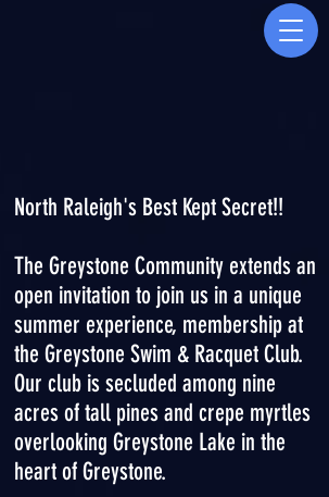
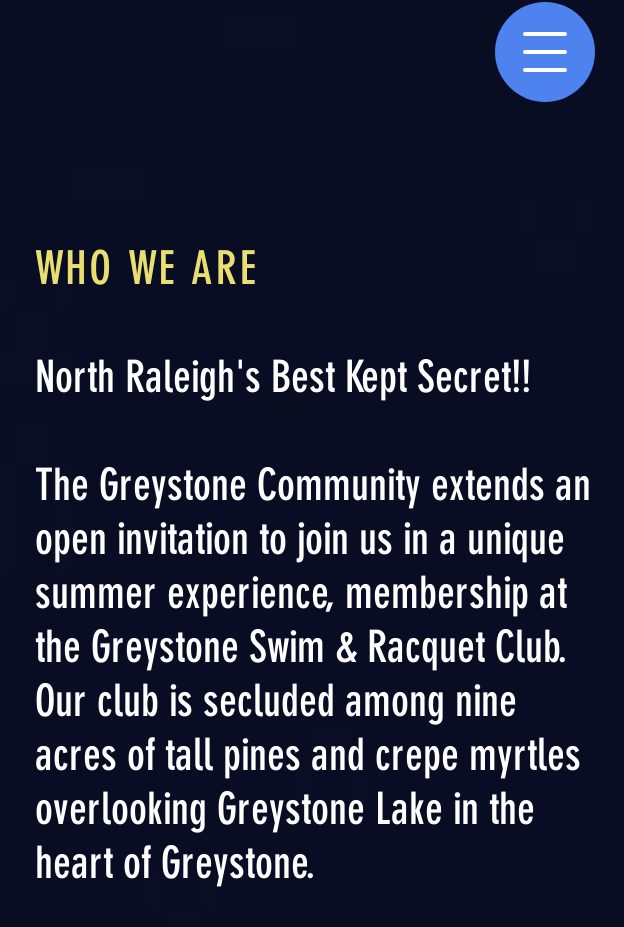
+ WHO WE ARE
